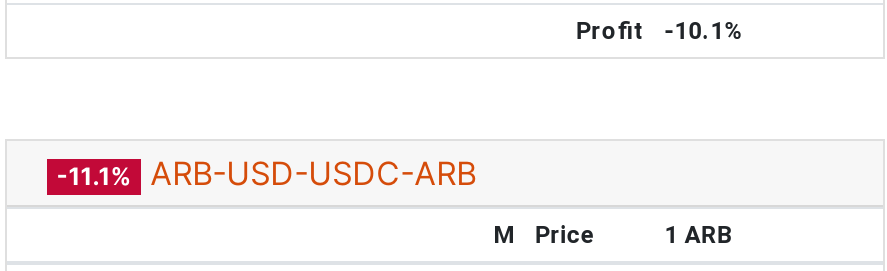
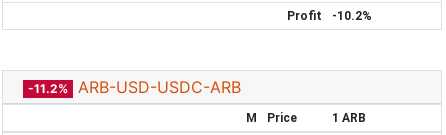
- Profit -10.1%
+ Profit -10.2%

- -11.1% ARB-USD-USDC-ARB
+ -11.2% ARB-USD-USDC-ARB
